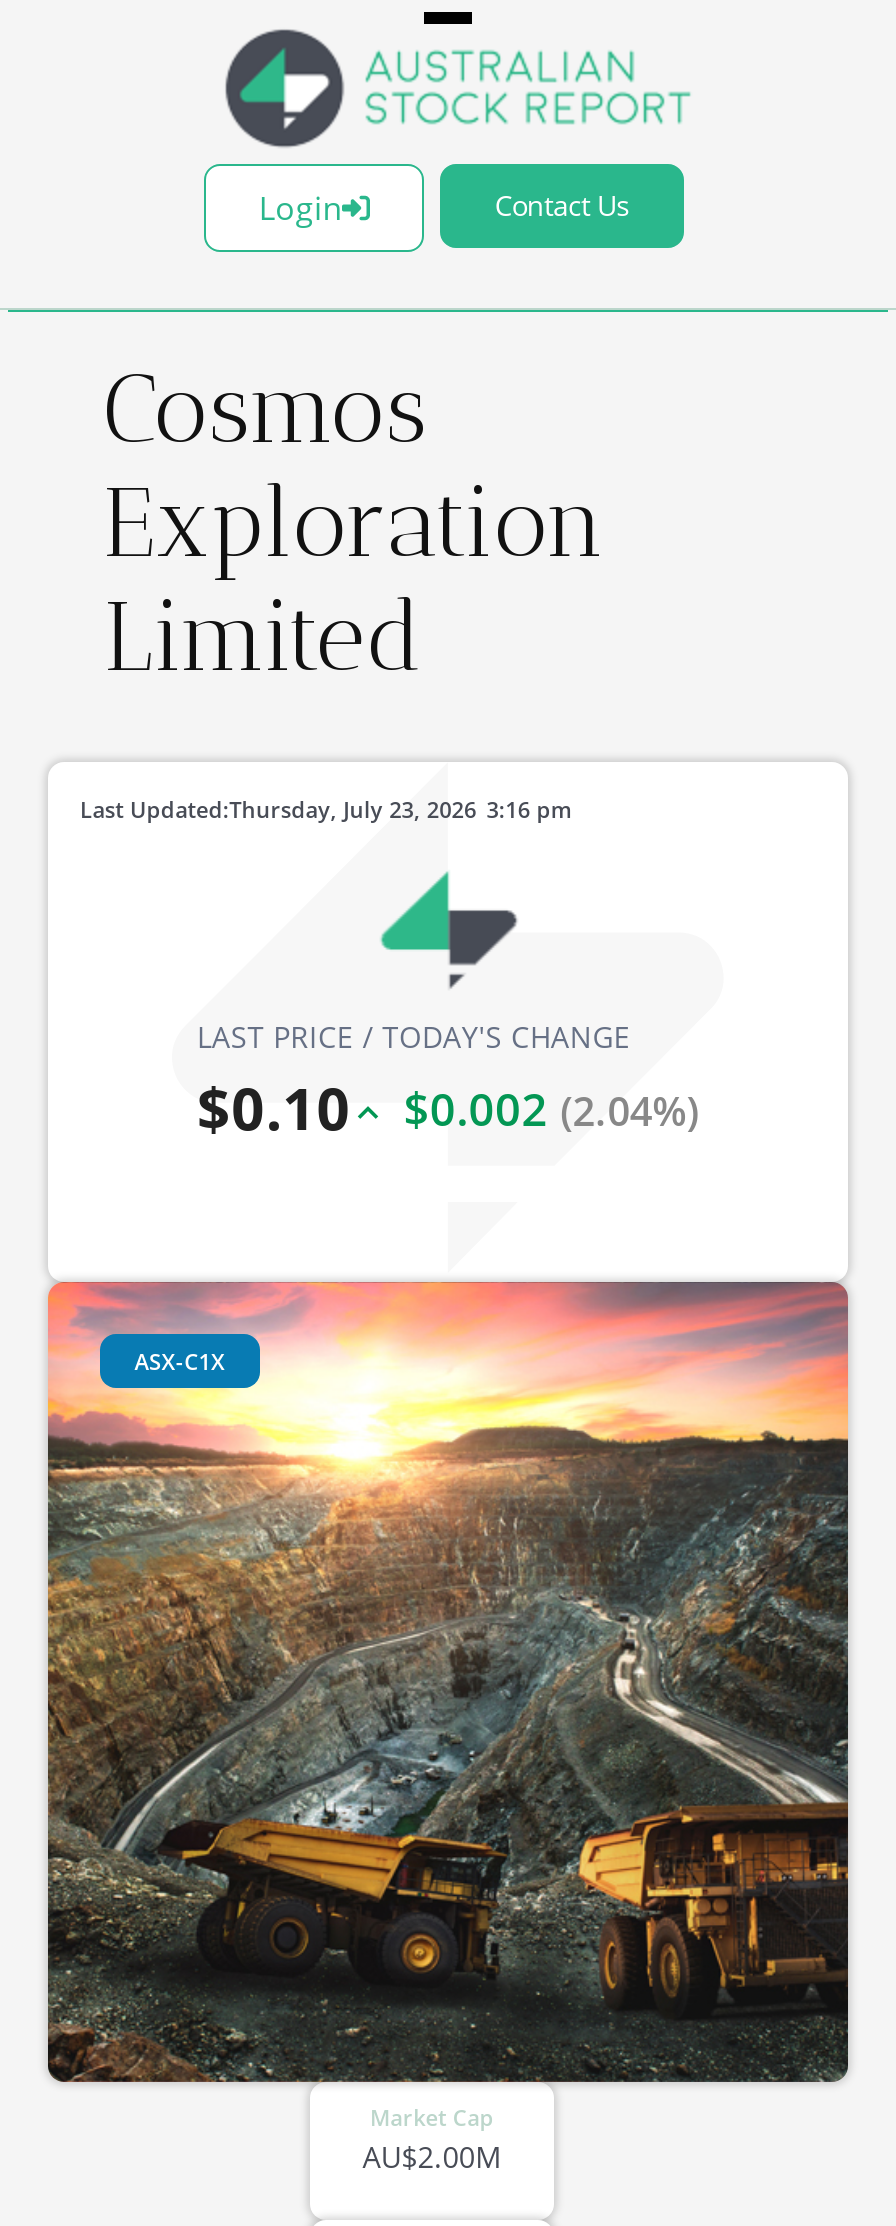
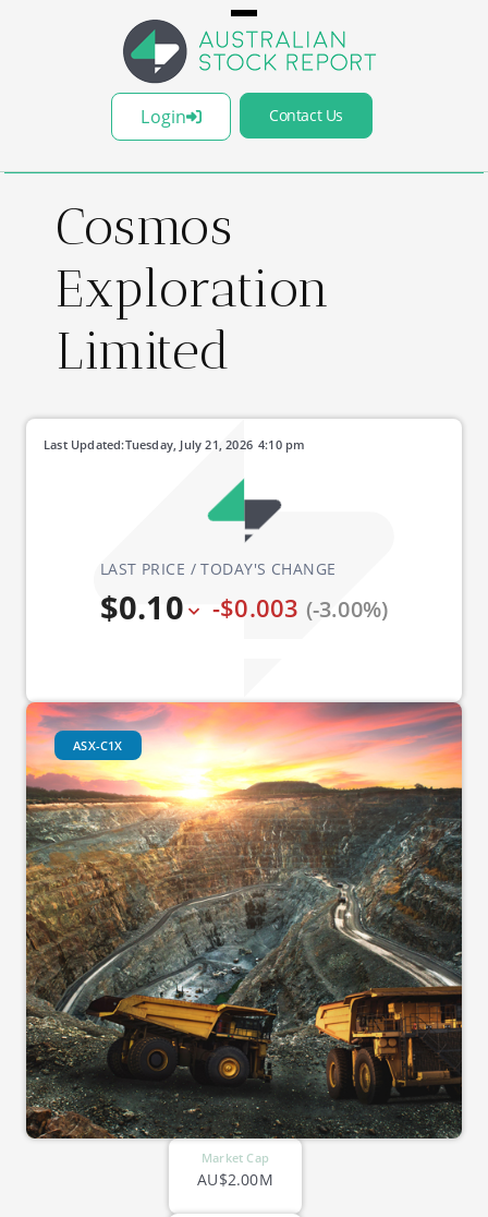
- Thursday, July 23, 2026
+ Tuesday, July 21, 2026

- 3:16 pm
+ 4:10 pm

- $0.10 $0.002 (2.04%)
+ $0.10 -$0.003 (-3.00%)
